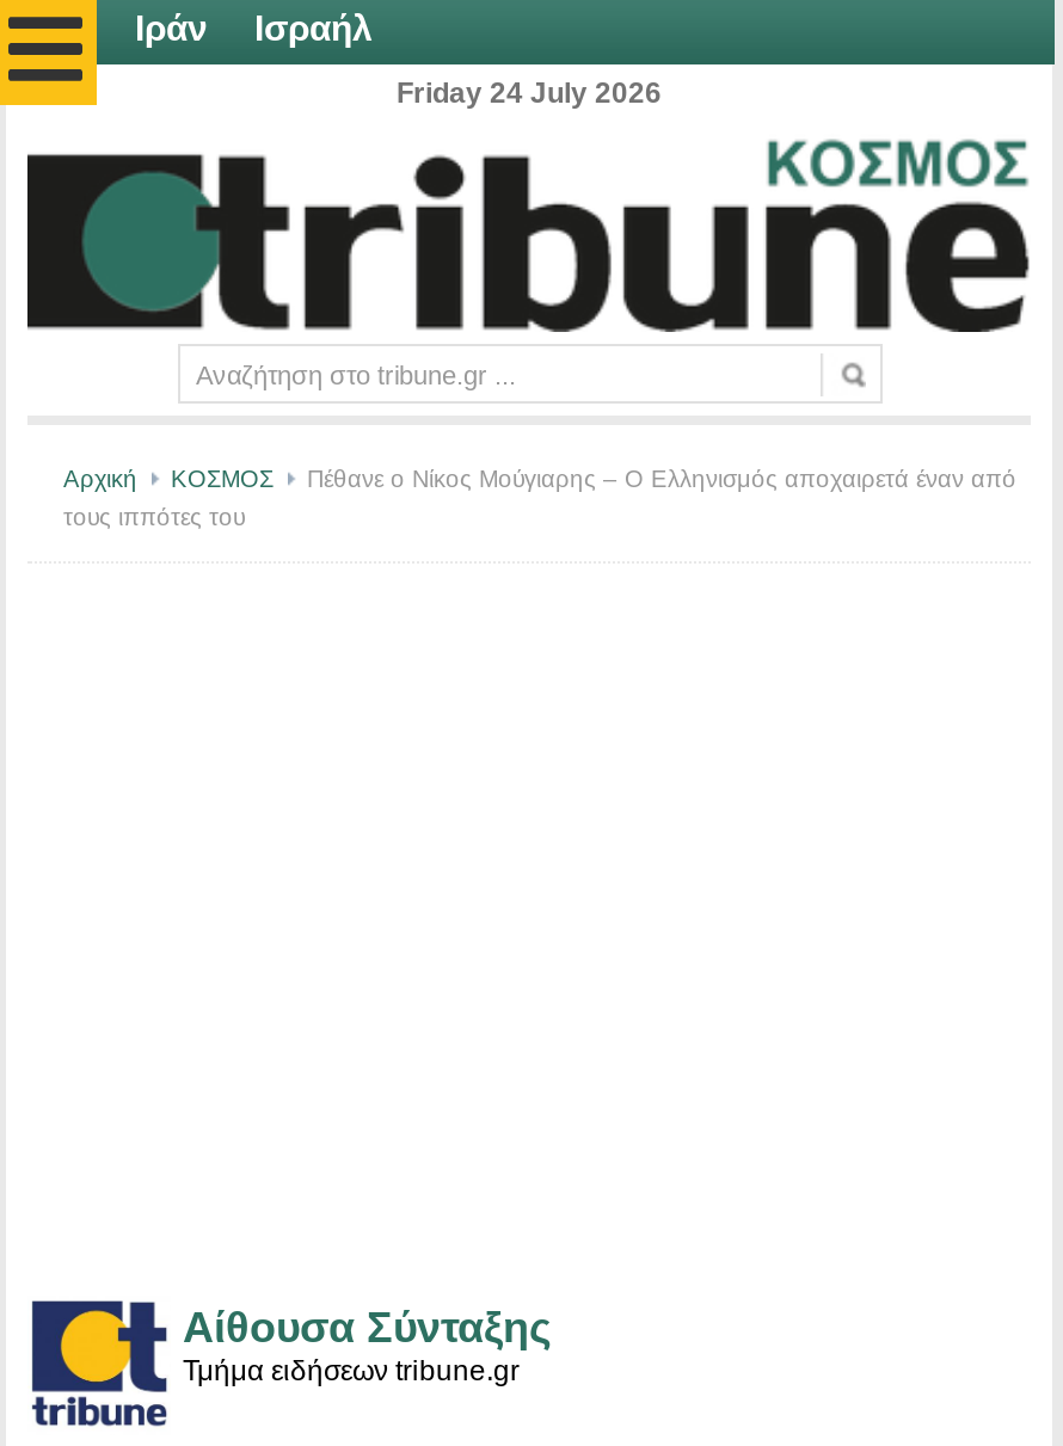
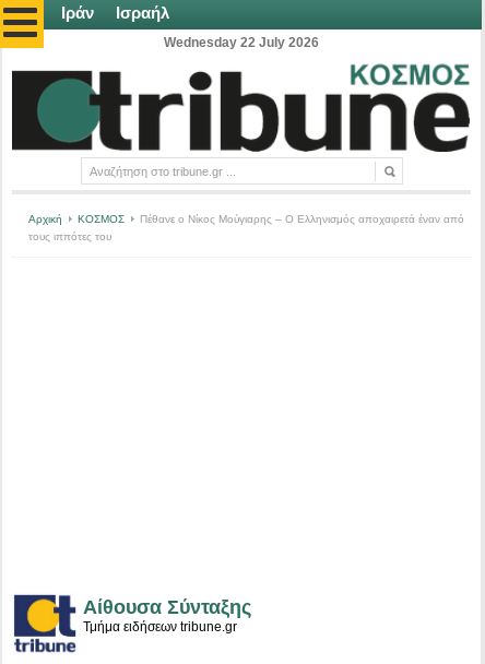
- Friday 24 July 2026
+ Wednesday 22 July 2026
